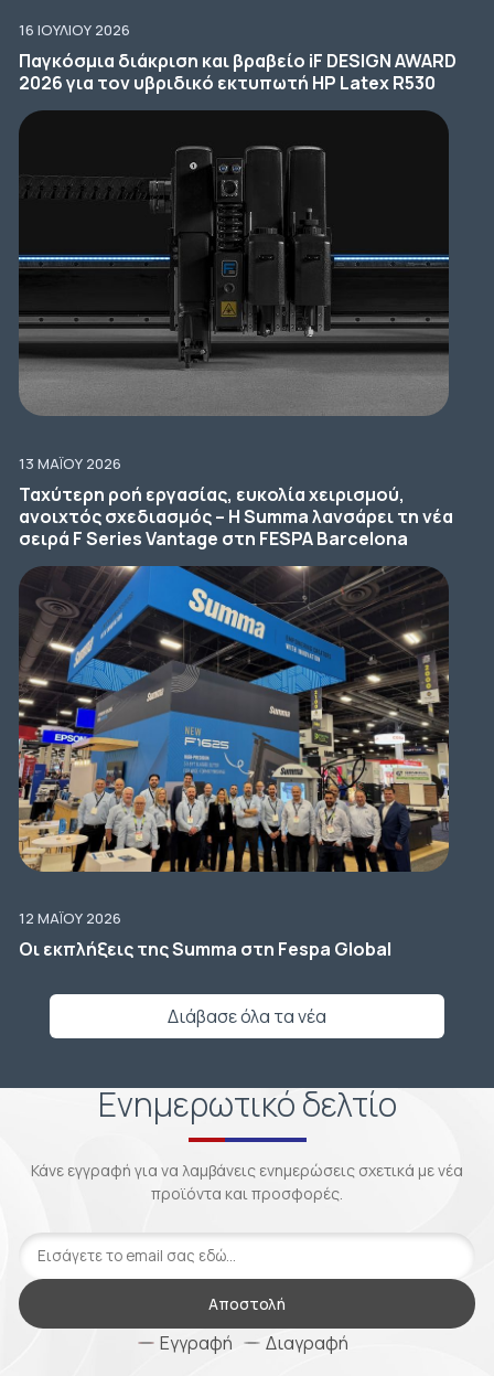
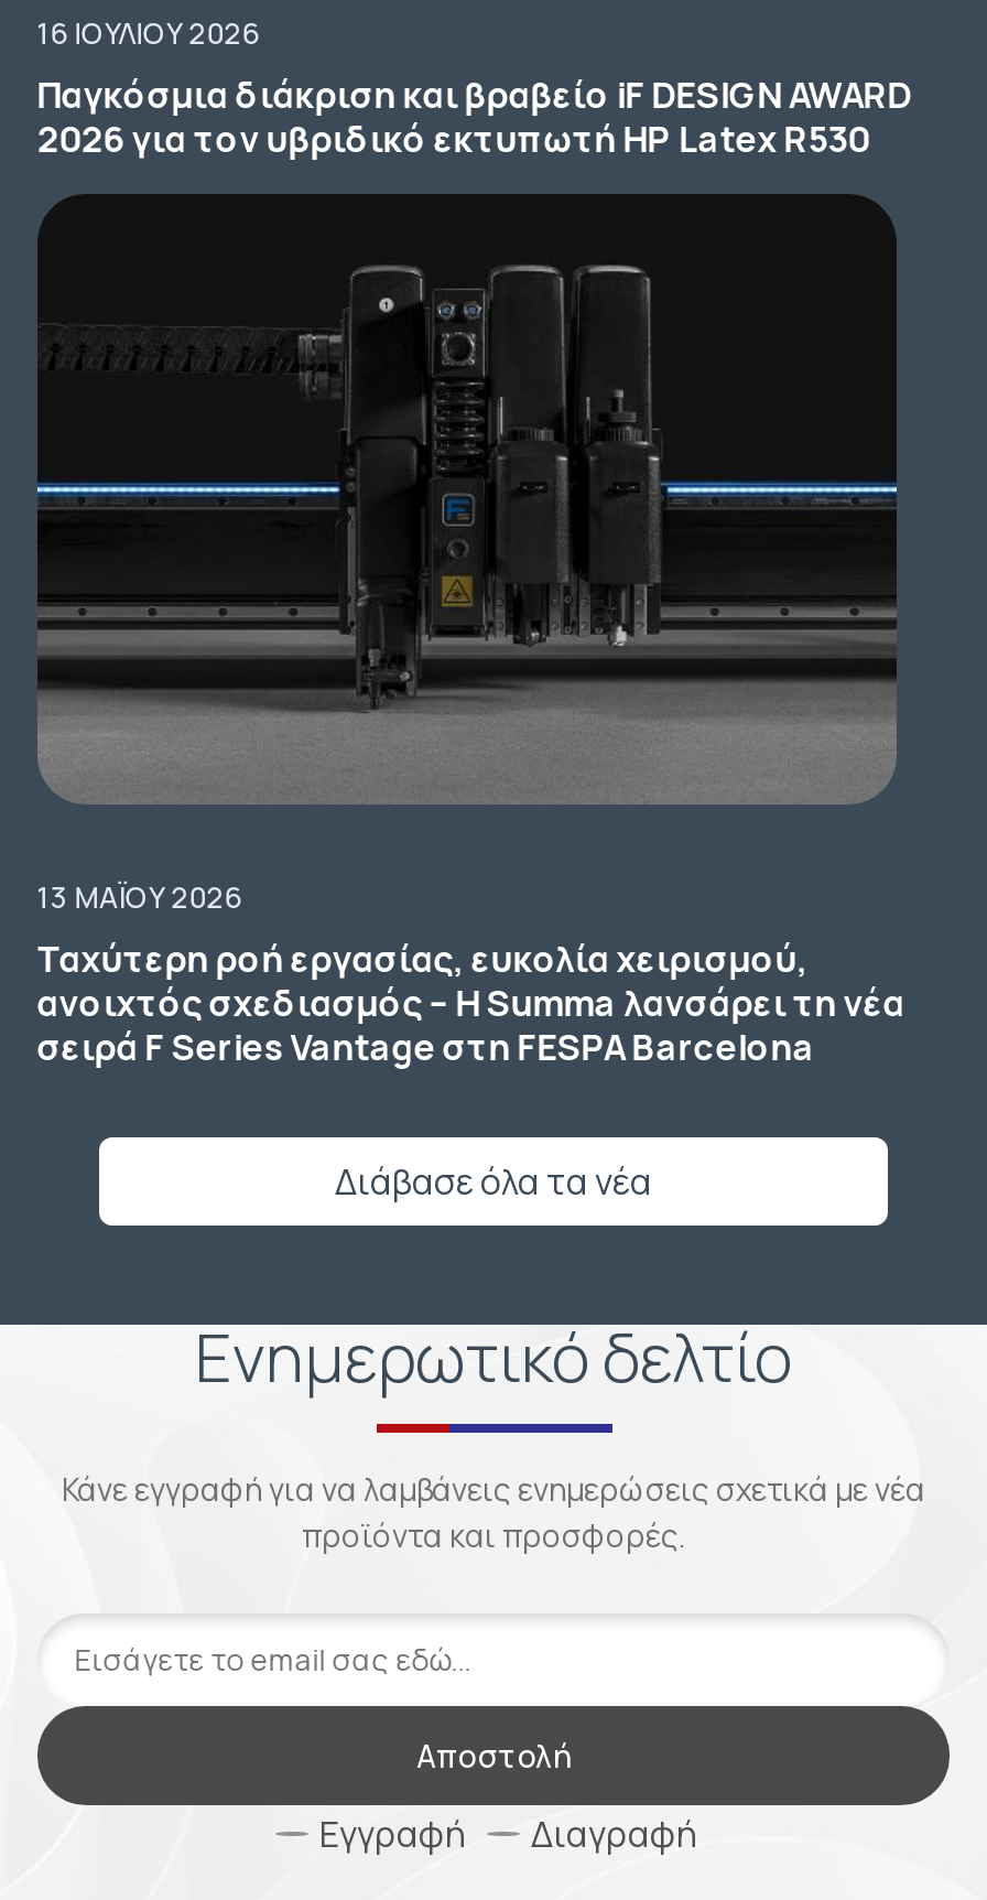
- [image]
- 12 ΜΑΪ́ΟΥ 2026
- Οι εκπλήξεις της Summa στη Fespa Global
